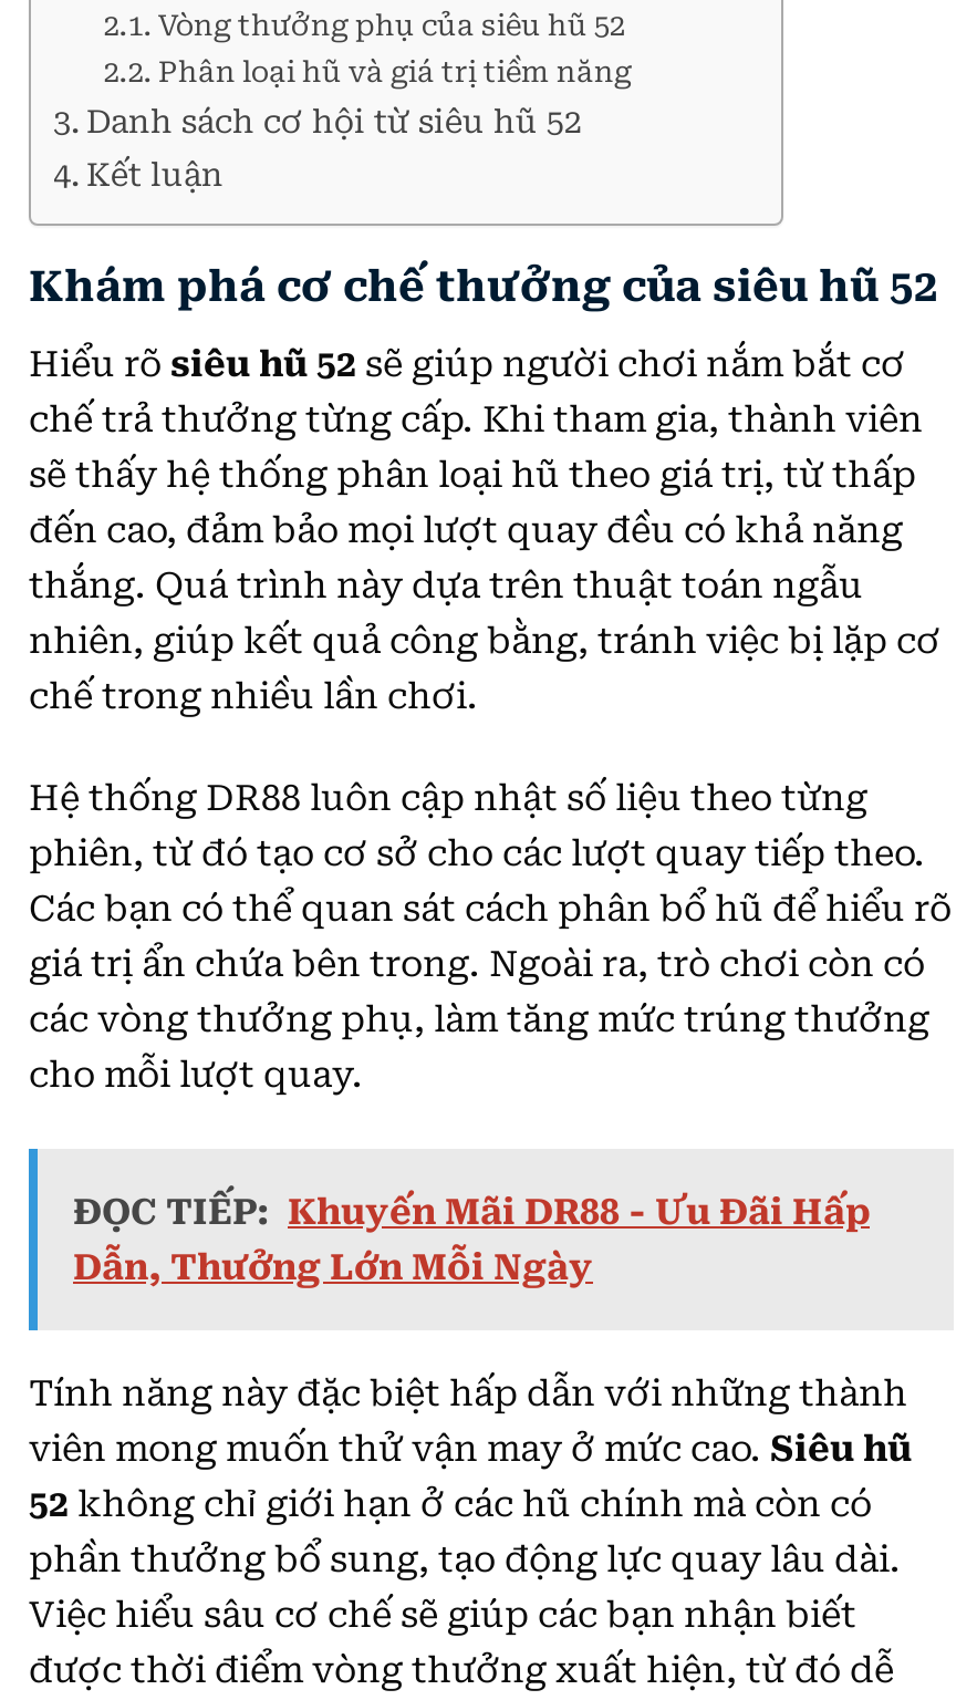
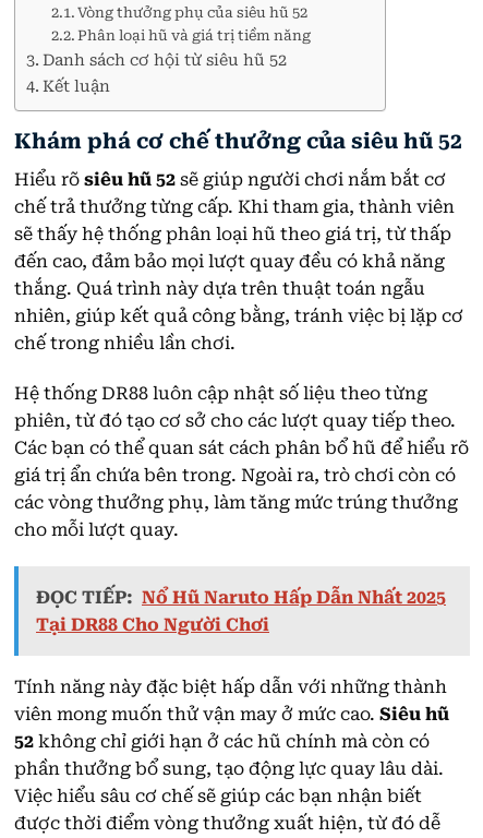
- ĐỌC TIẾP: Khuyến Mãi DR88 - Ưu Đãi Hấp
- Dẫn, Thưởng Lớn Mỗi Ngày
+ ĐỌC TIẾP: Nổ Hũ Naruto Hấp Dẫn Nhất 2025
+ Tại DR88 Cho Người Chơi
